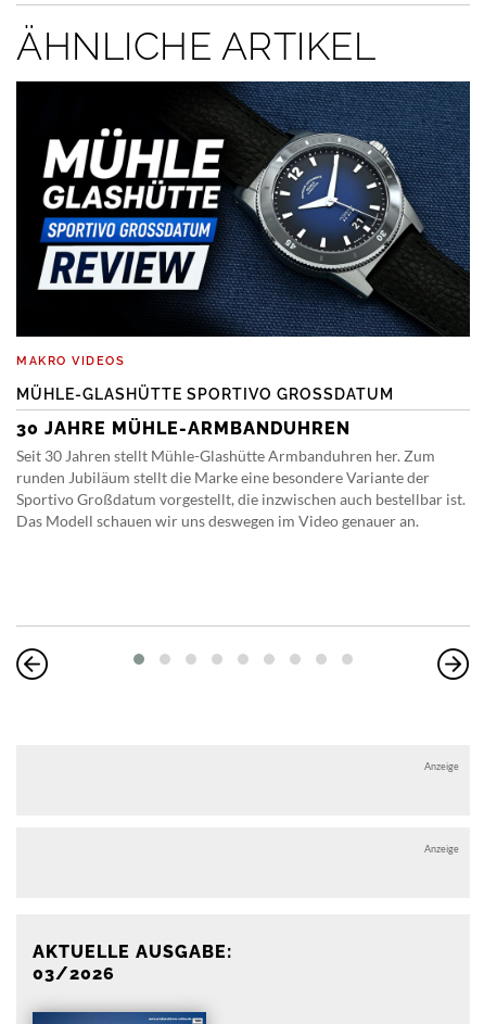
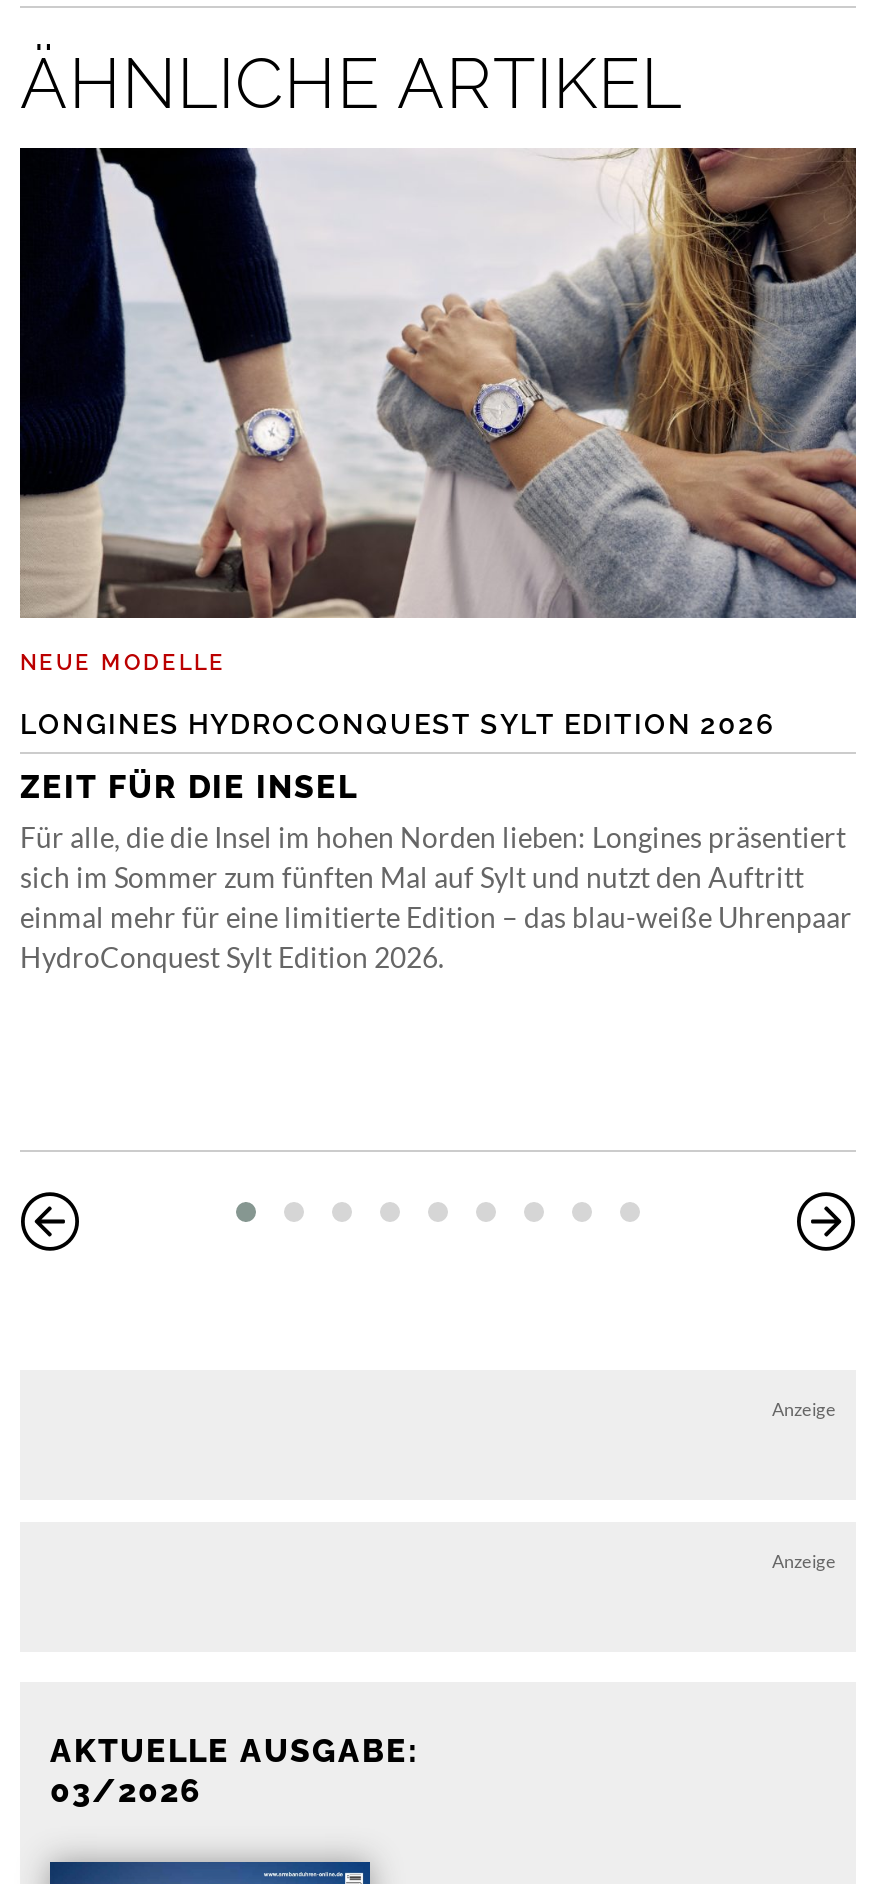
- [image]
- MAKRO VIDEOS
+ [image]
+ NEUE MODELLE

- MÜHLE-GLASHÜTTE SPORTIVO GROSSDATUM
+ LONGINES HYDROCONQUEST SYLT EDITION 2026

- 30 JAHRE MÜHLE-ARMBANDUHREN
- Seit 30 Jahren stellt Mühle-Glashütte Armbanduhren her. Zum
- runden Jubiläum stellt die Marke eine besondere Variante der
- Sportivo Großdatum vorgestellt, die inzwischen auch bestellbar ist.
- Das Modell schauen wir uns deswegen im Video genauer an.
+ ZEIT FÜR DIE INSEL
+ Für alle, die die Insel im hohen Norden lieben: Longines präsentiert
+ sich im Sommer zum fünften Mal auf Sylt und nutzt den Auftritt
+ einmal mehr für eine limitierte Edition – das blau-weiße Uhrenpaar
+ HydroConquest Sylt Edition 2026.
